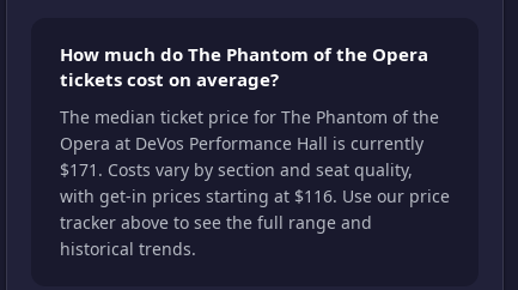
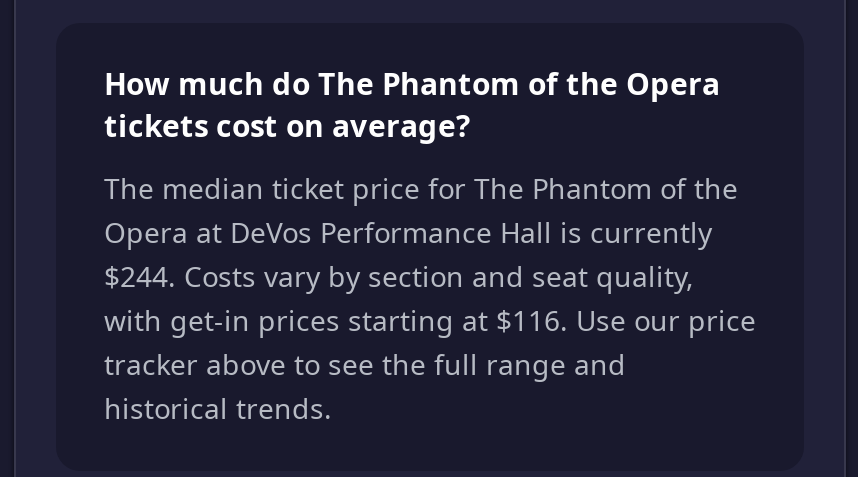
- $171. Costs vary by section and seat quality,
+ $244. Costs vary by section and seat quality,
